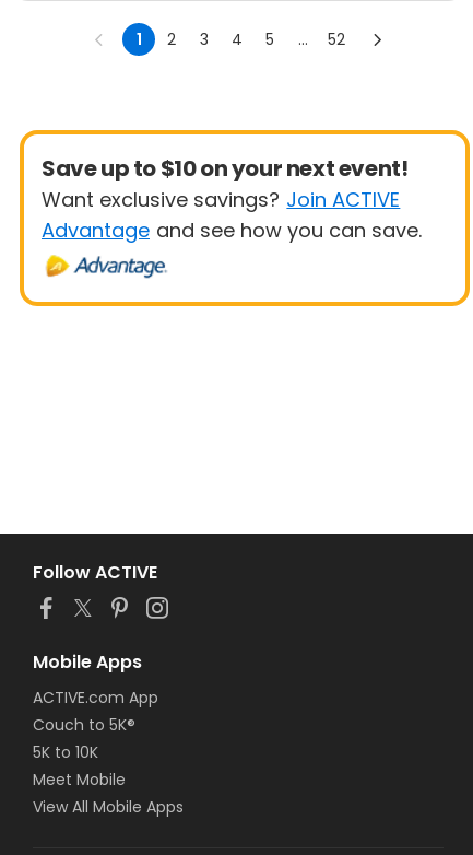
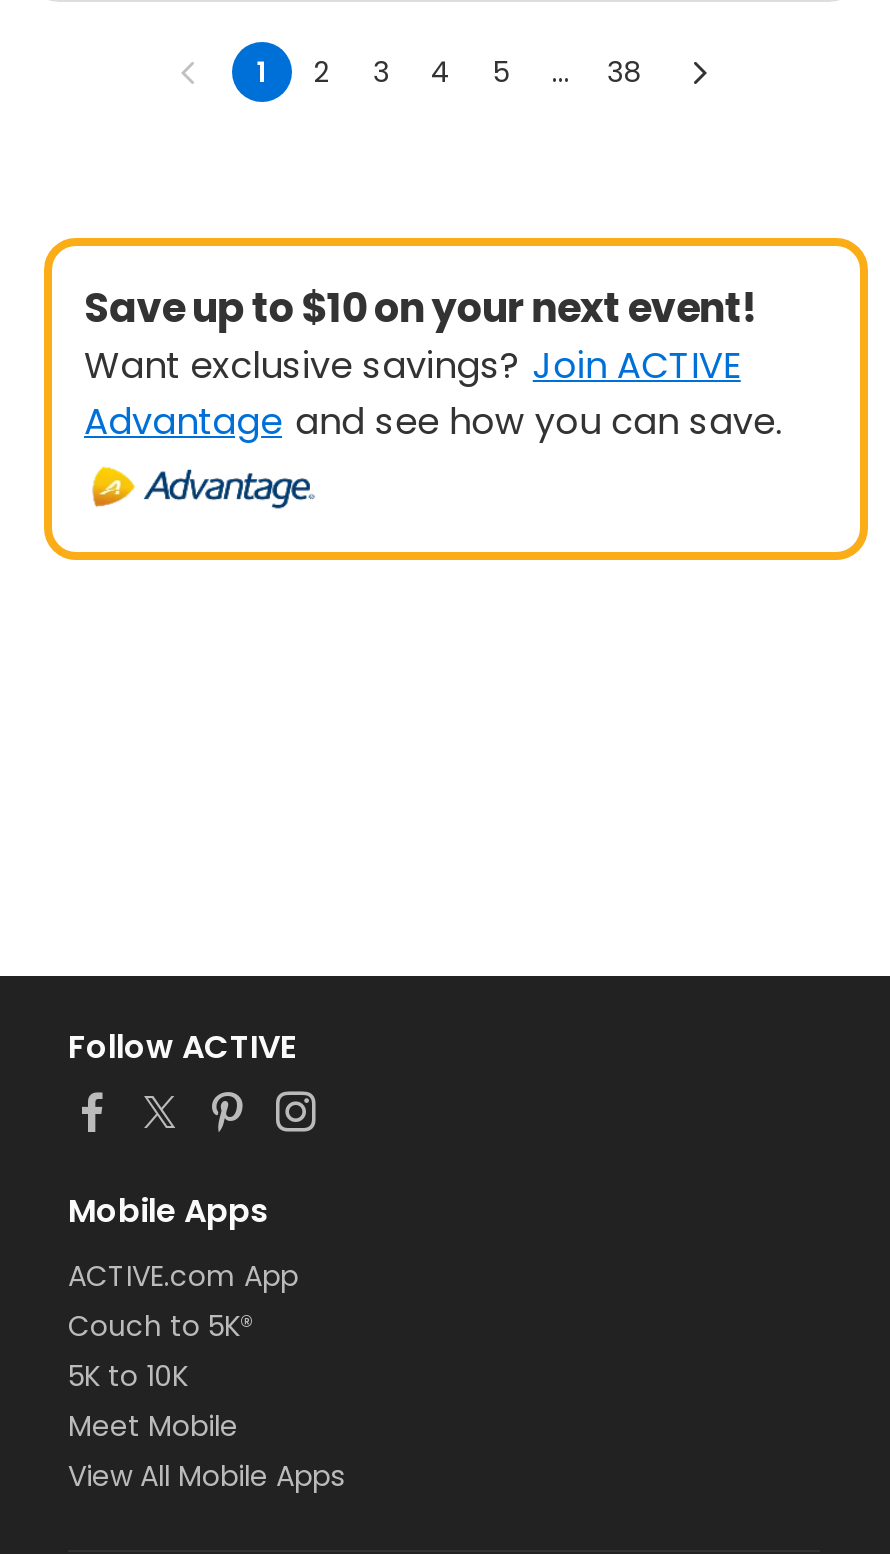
- 52
+ 38
